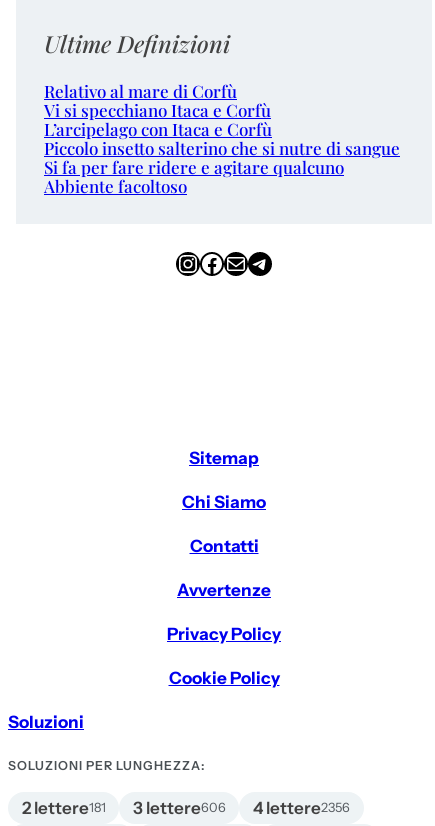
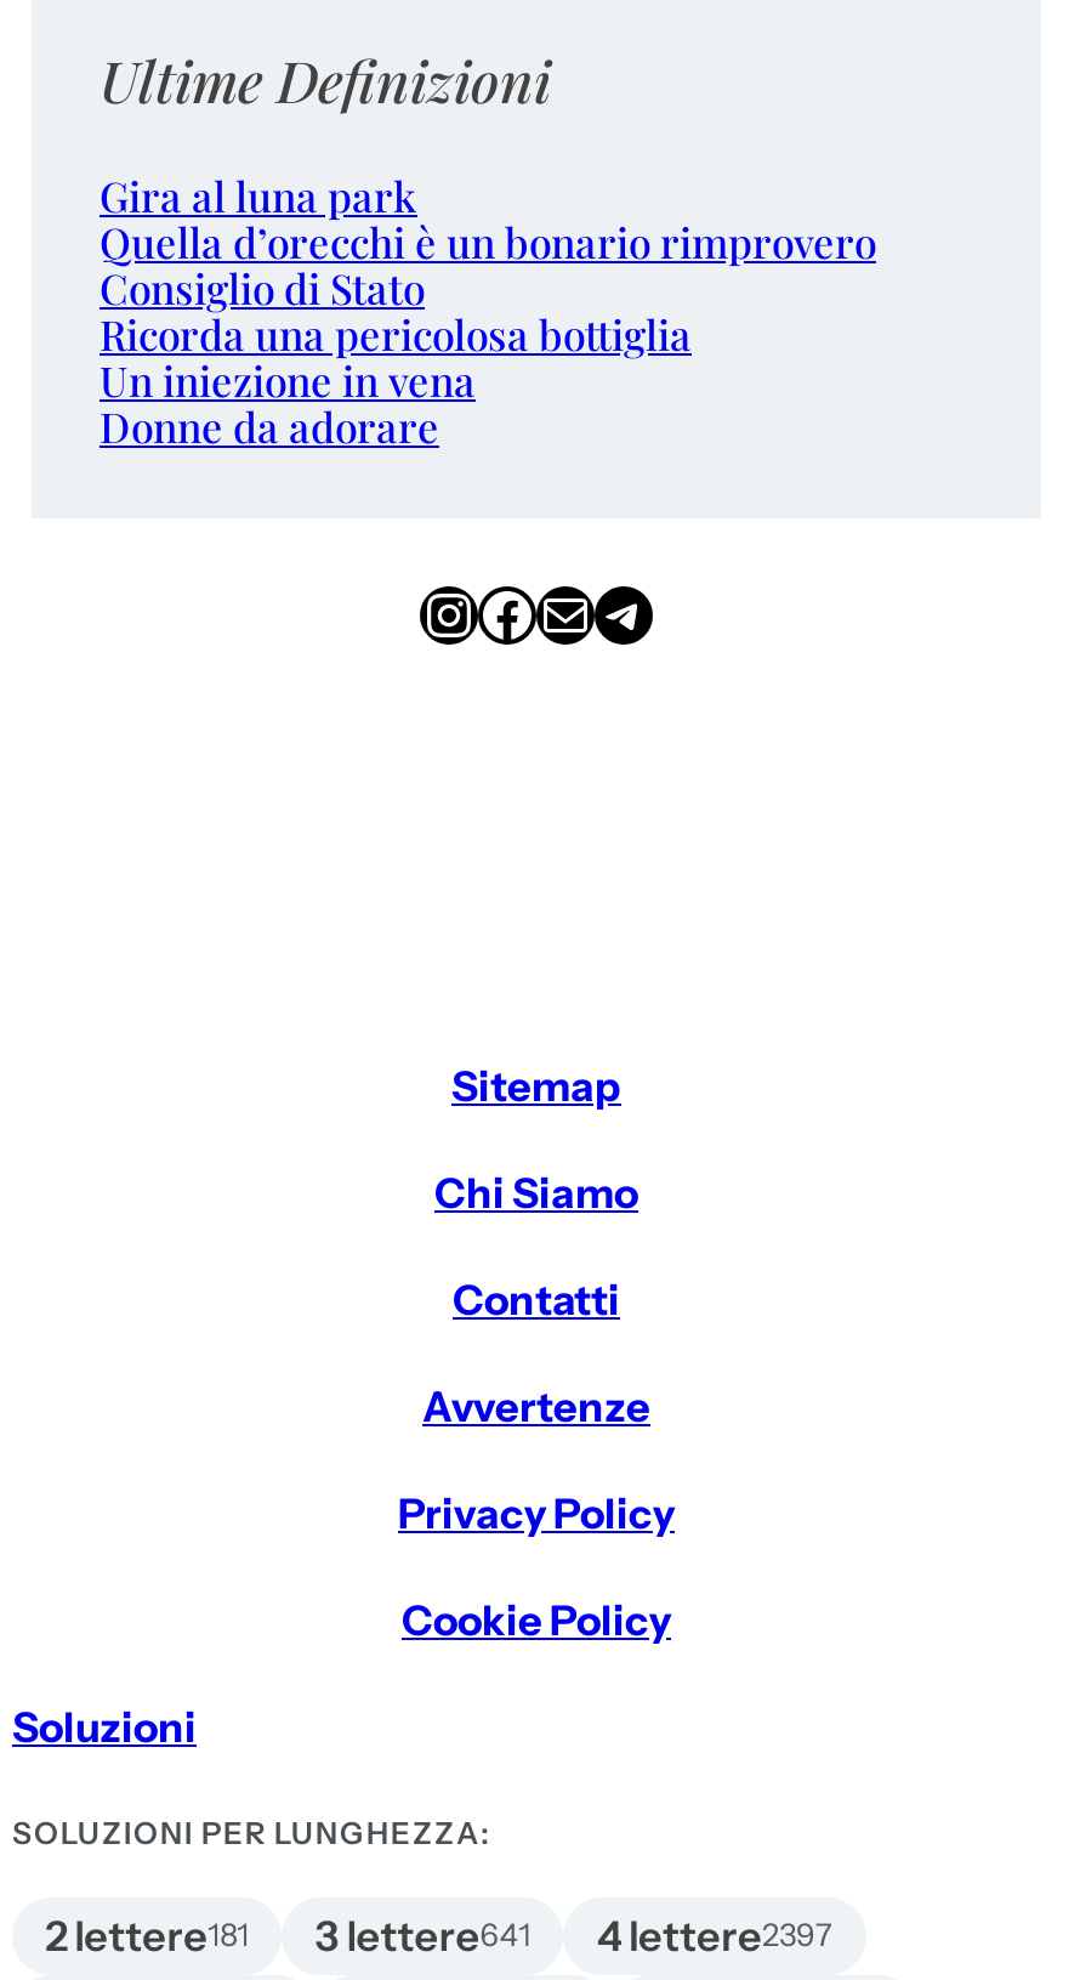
- Relativo al mare di Corfù
- Vi si specchiano Itaca e Corfù
- L’arcipelago con Itaca e Corfù
- Piccolo insetto salterino che si nutre di sangue
- Si fa per fare ridere e agitare qualcuno
- Abbiente facoltoso
+ Gira al luna park
+ Quella d’orecchi è un bonario rimprovero
+ Consiglio di Stato
+ Ricorda una pericolosa bottiglia
+ Un iniezione in vena
+ Donne da adorare

- 3 lettere606
+ 3 lettere641

- 4 lettere2356
+ 4 lettere2397
